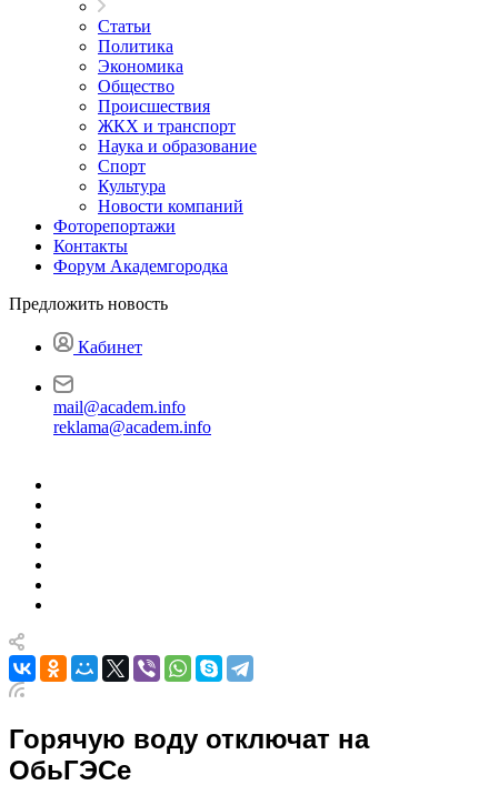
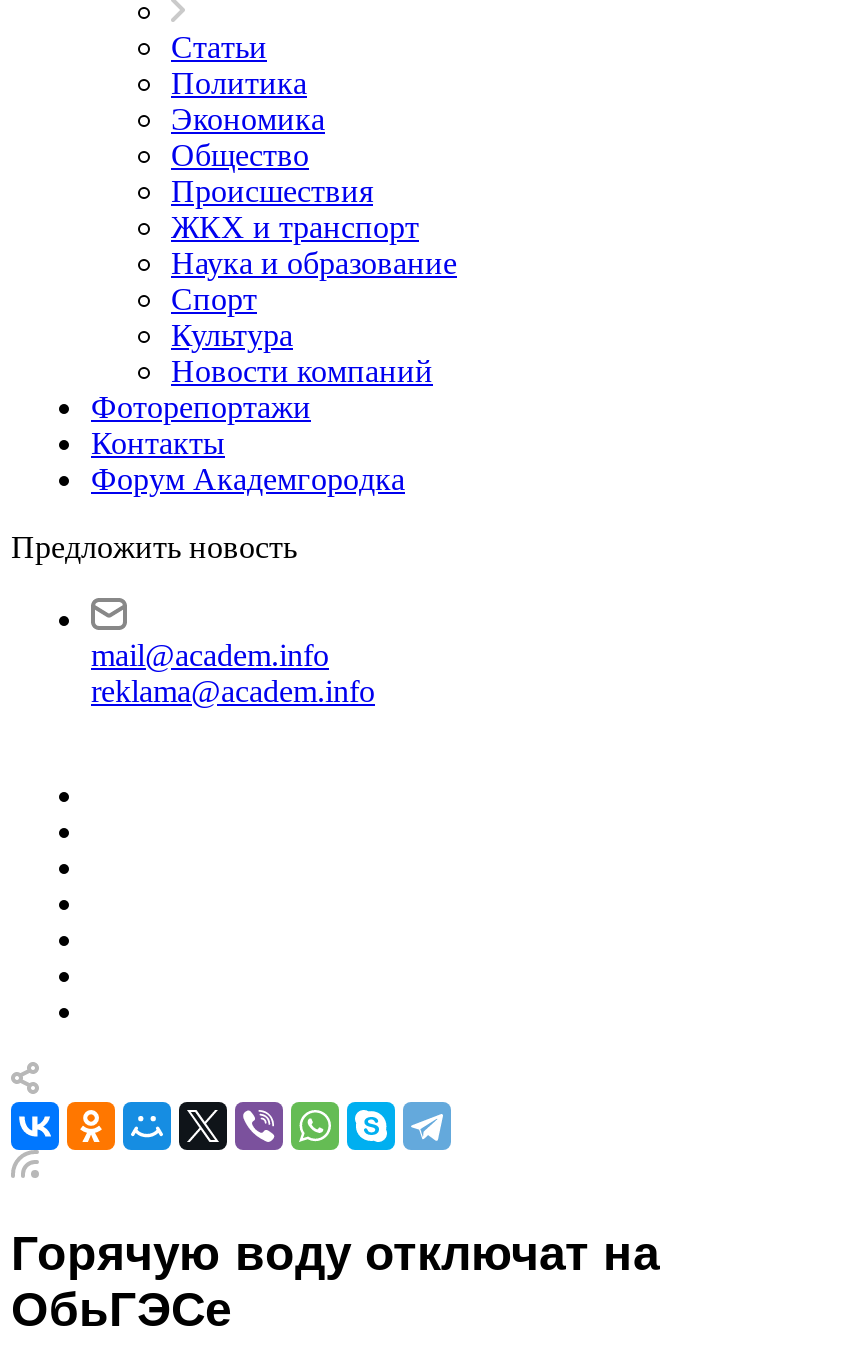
- Кабинет
